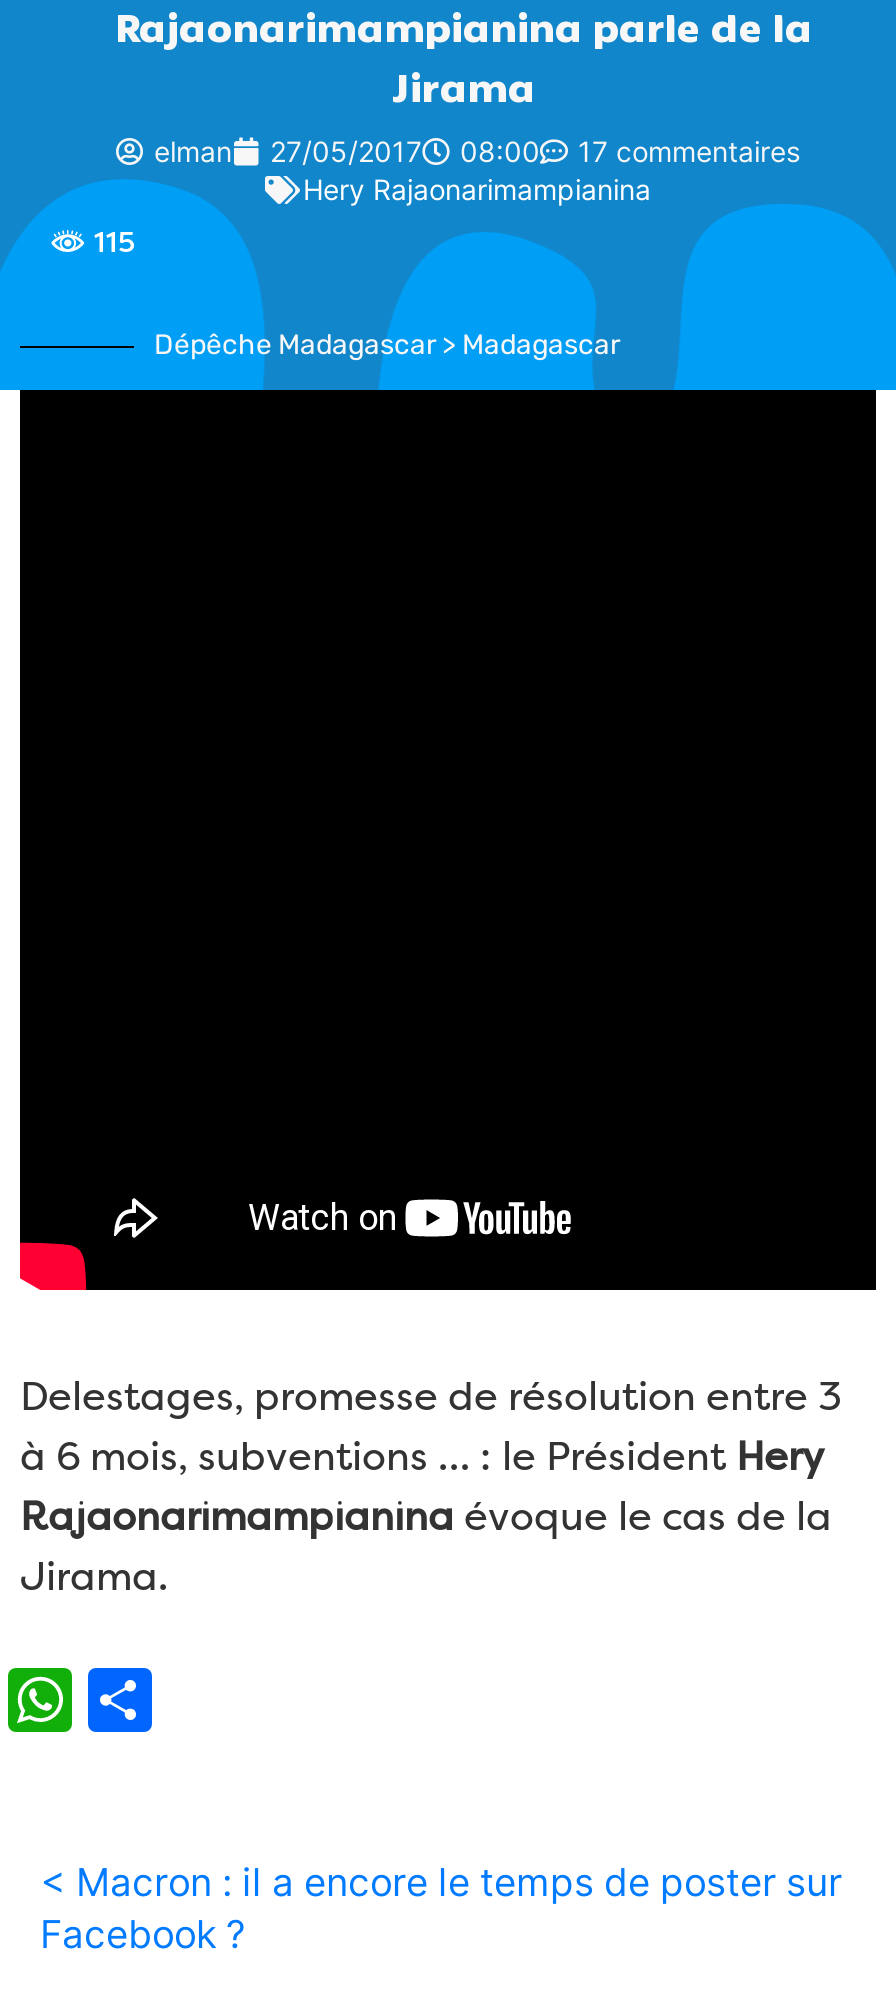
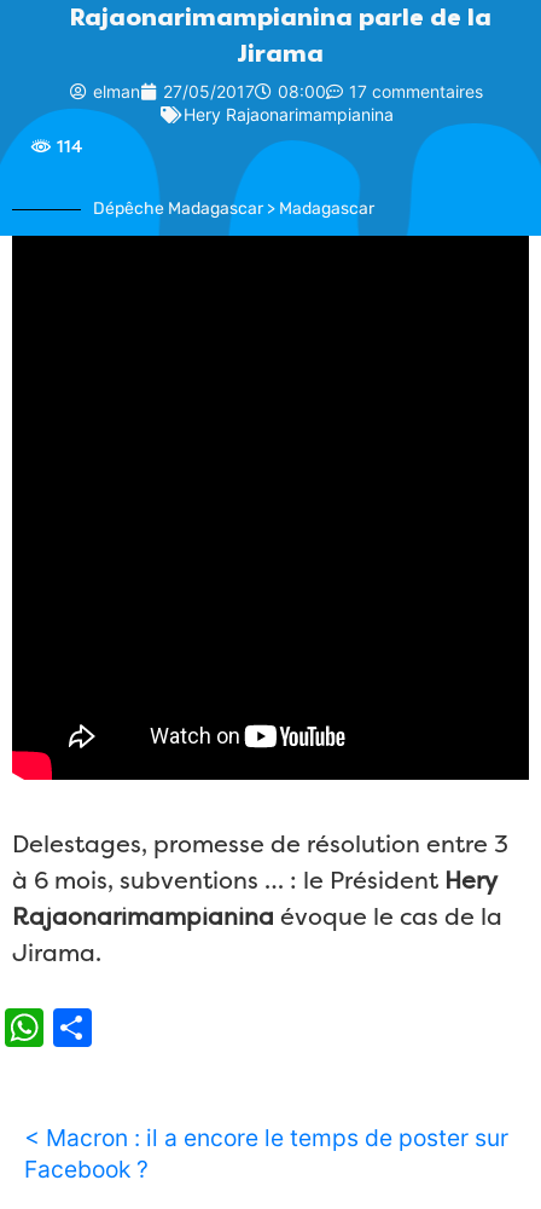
- 115
+ 114
